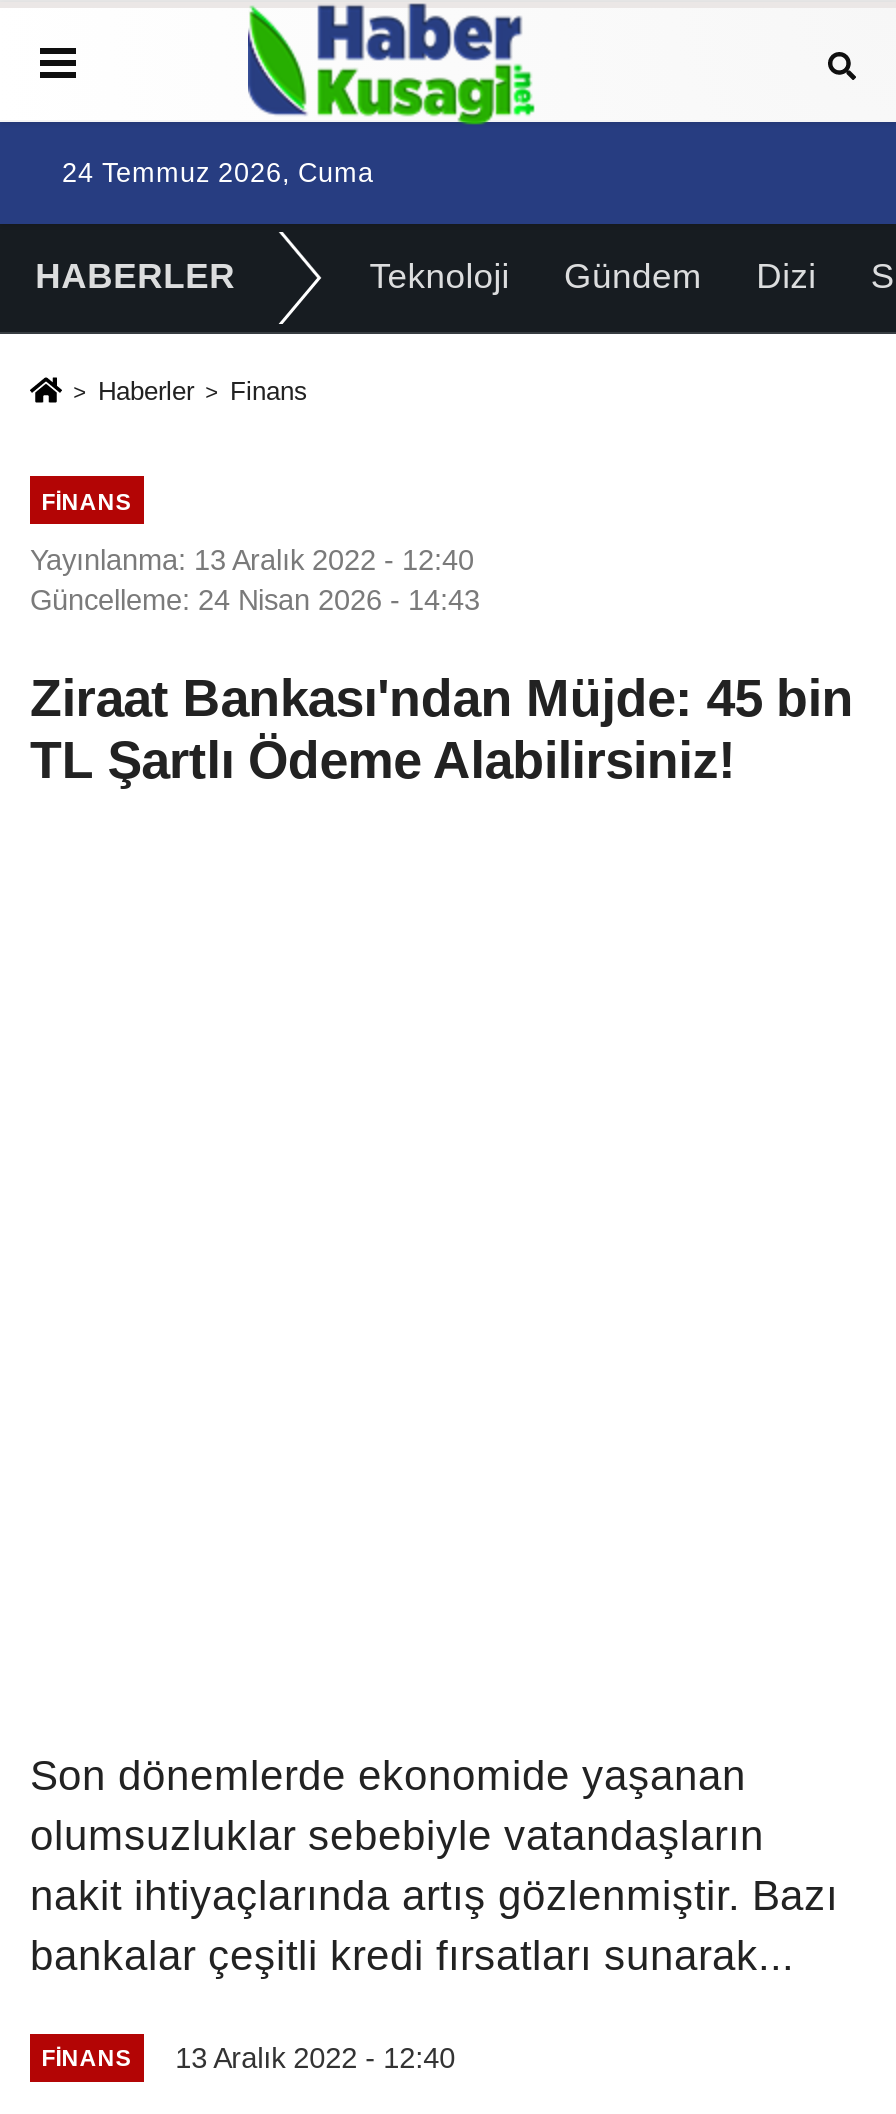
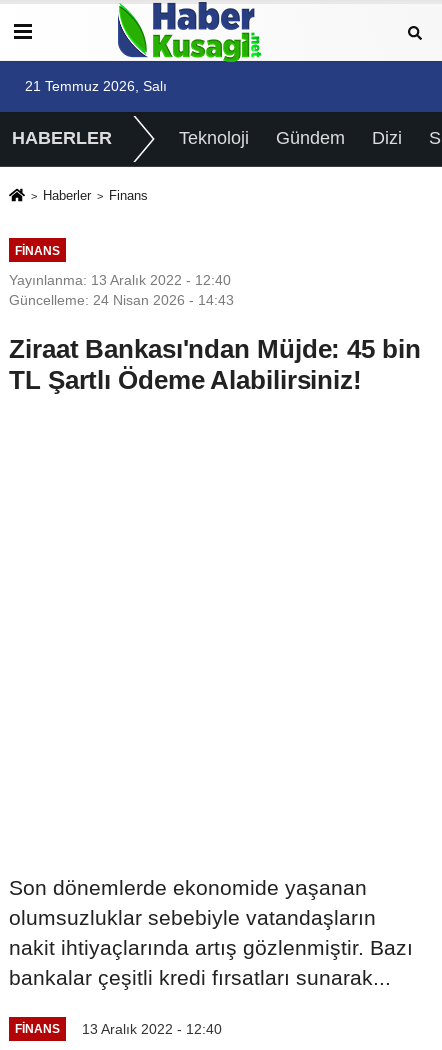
- 24 Temmuz 2026, Cuma
+ 21 Temmuz 2026, Salı
